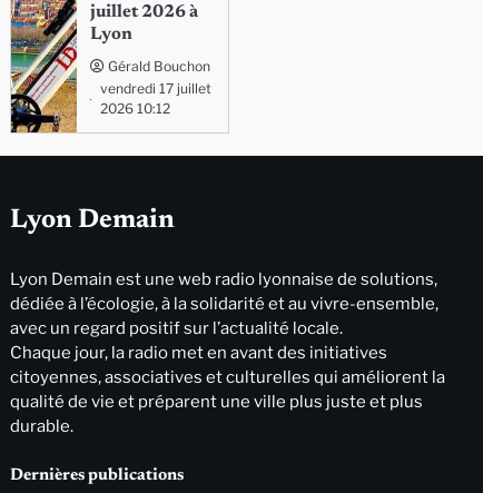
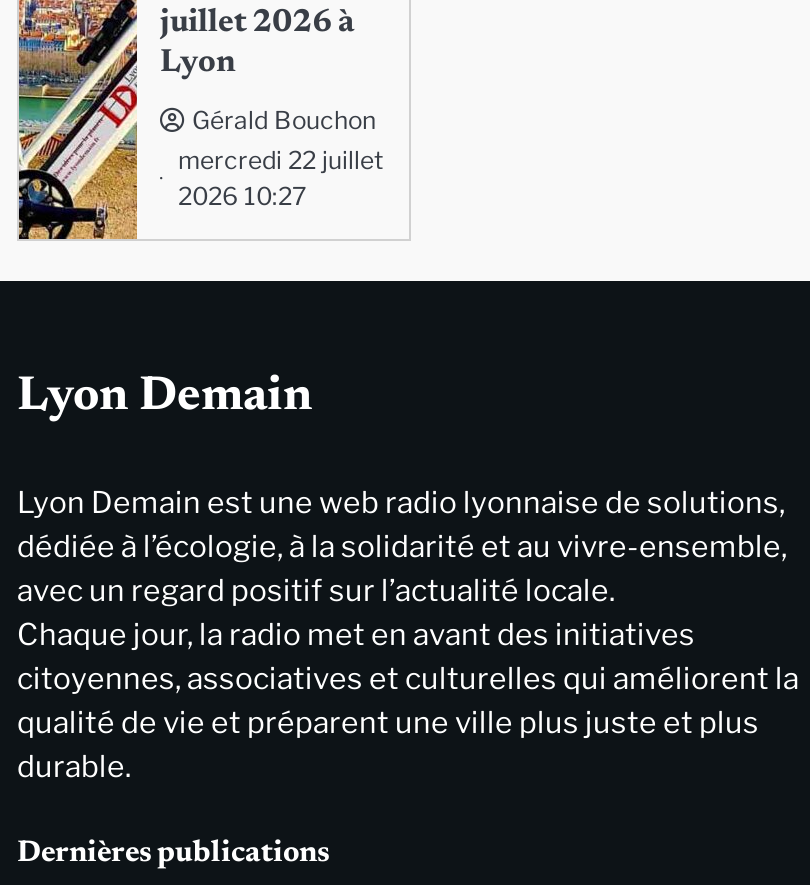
- vendredi 17 juillet
+ mercredi 22 juillet

- 2026 10:12
+ 2026 10:27
